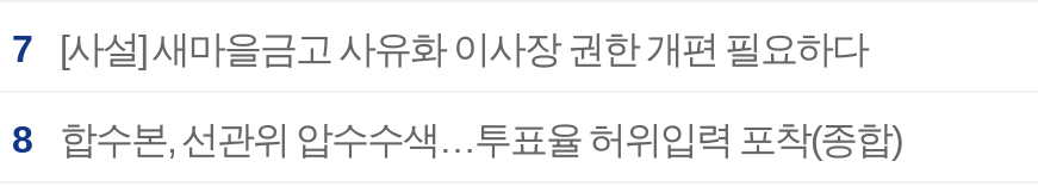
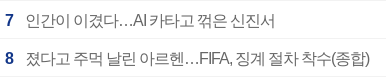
- [사설] 새마을금고 사유화 이사장 권한 개편 필요하다
+ 인간이 이겼다…AI 카타고 꺾은 신진서

- 합수본, 선관위 압수수색…투표율 허위입력 포착(종합)
+ 졌다고 주먹 날린 아르헨…FIFA, 징계 절차 착수(종합)
